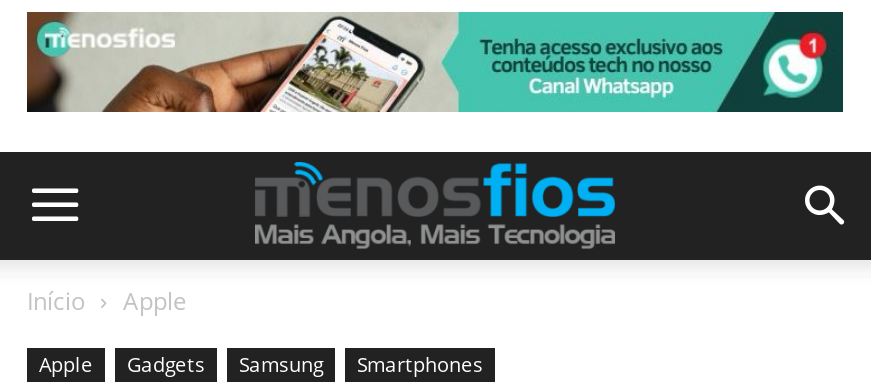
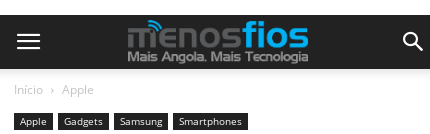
- [image]
